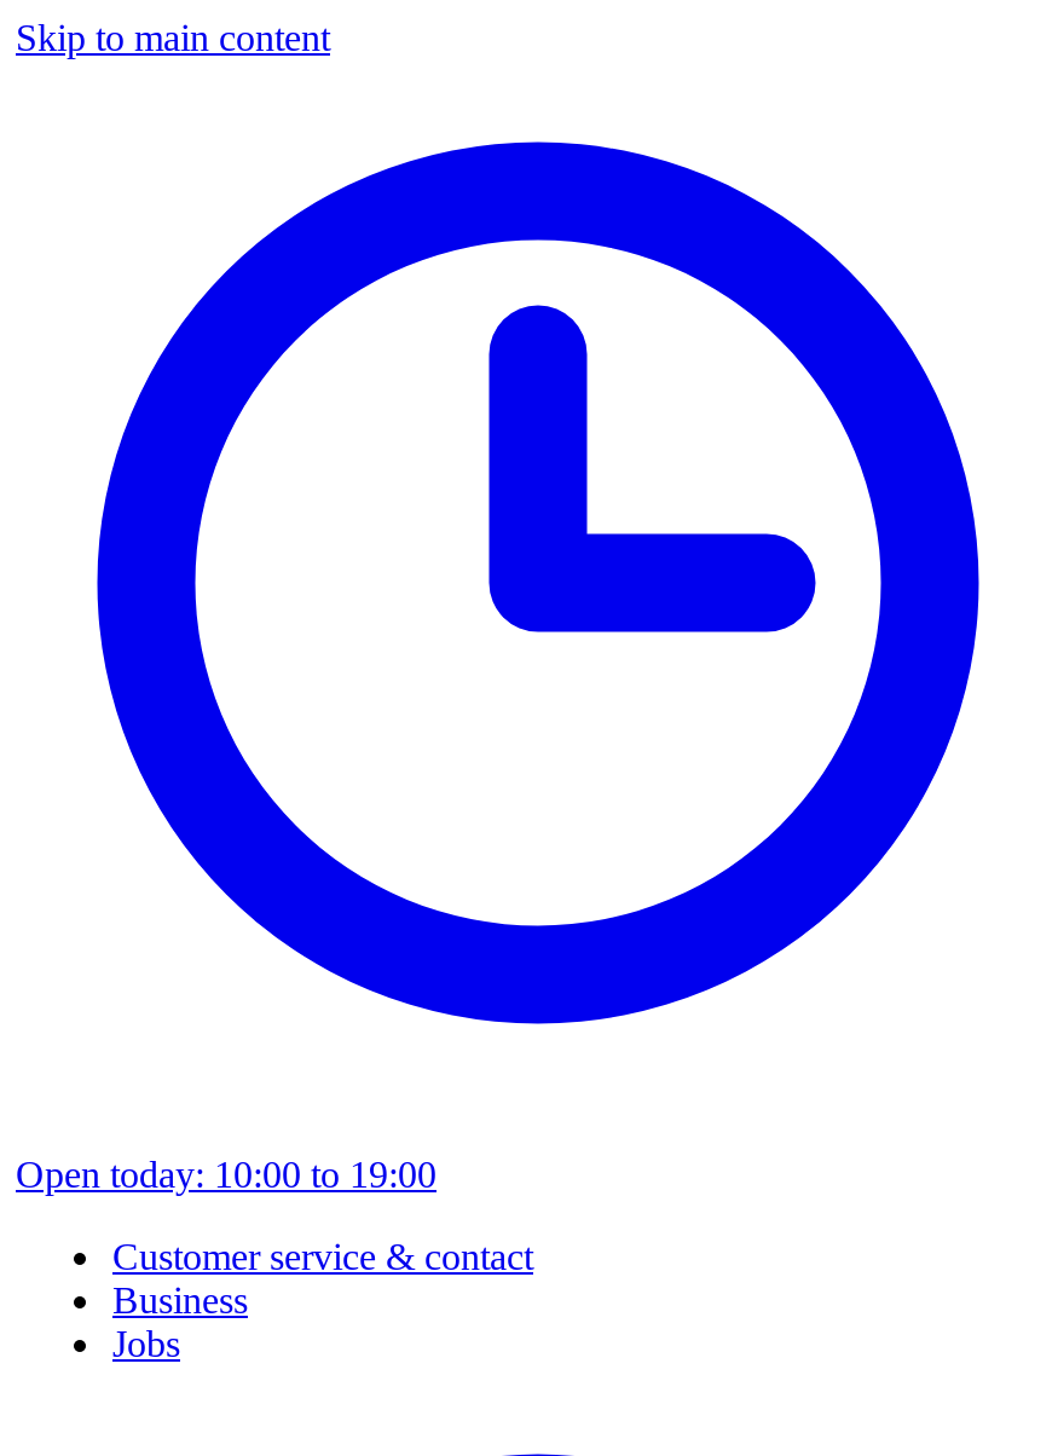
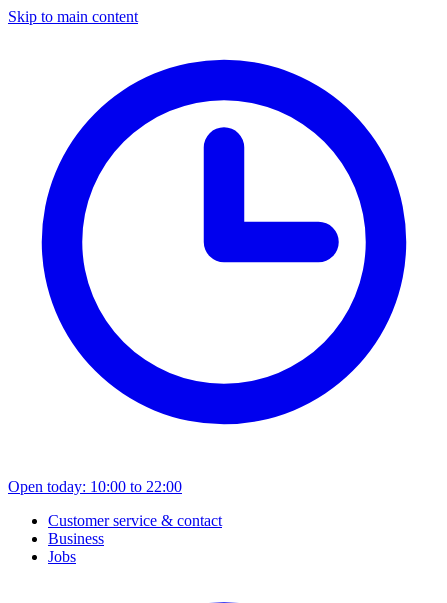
- Open today: 10:00 to 19:00
+ Open today: 10:00 to 22:00
